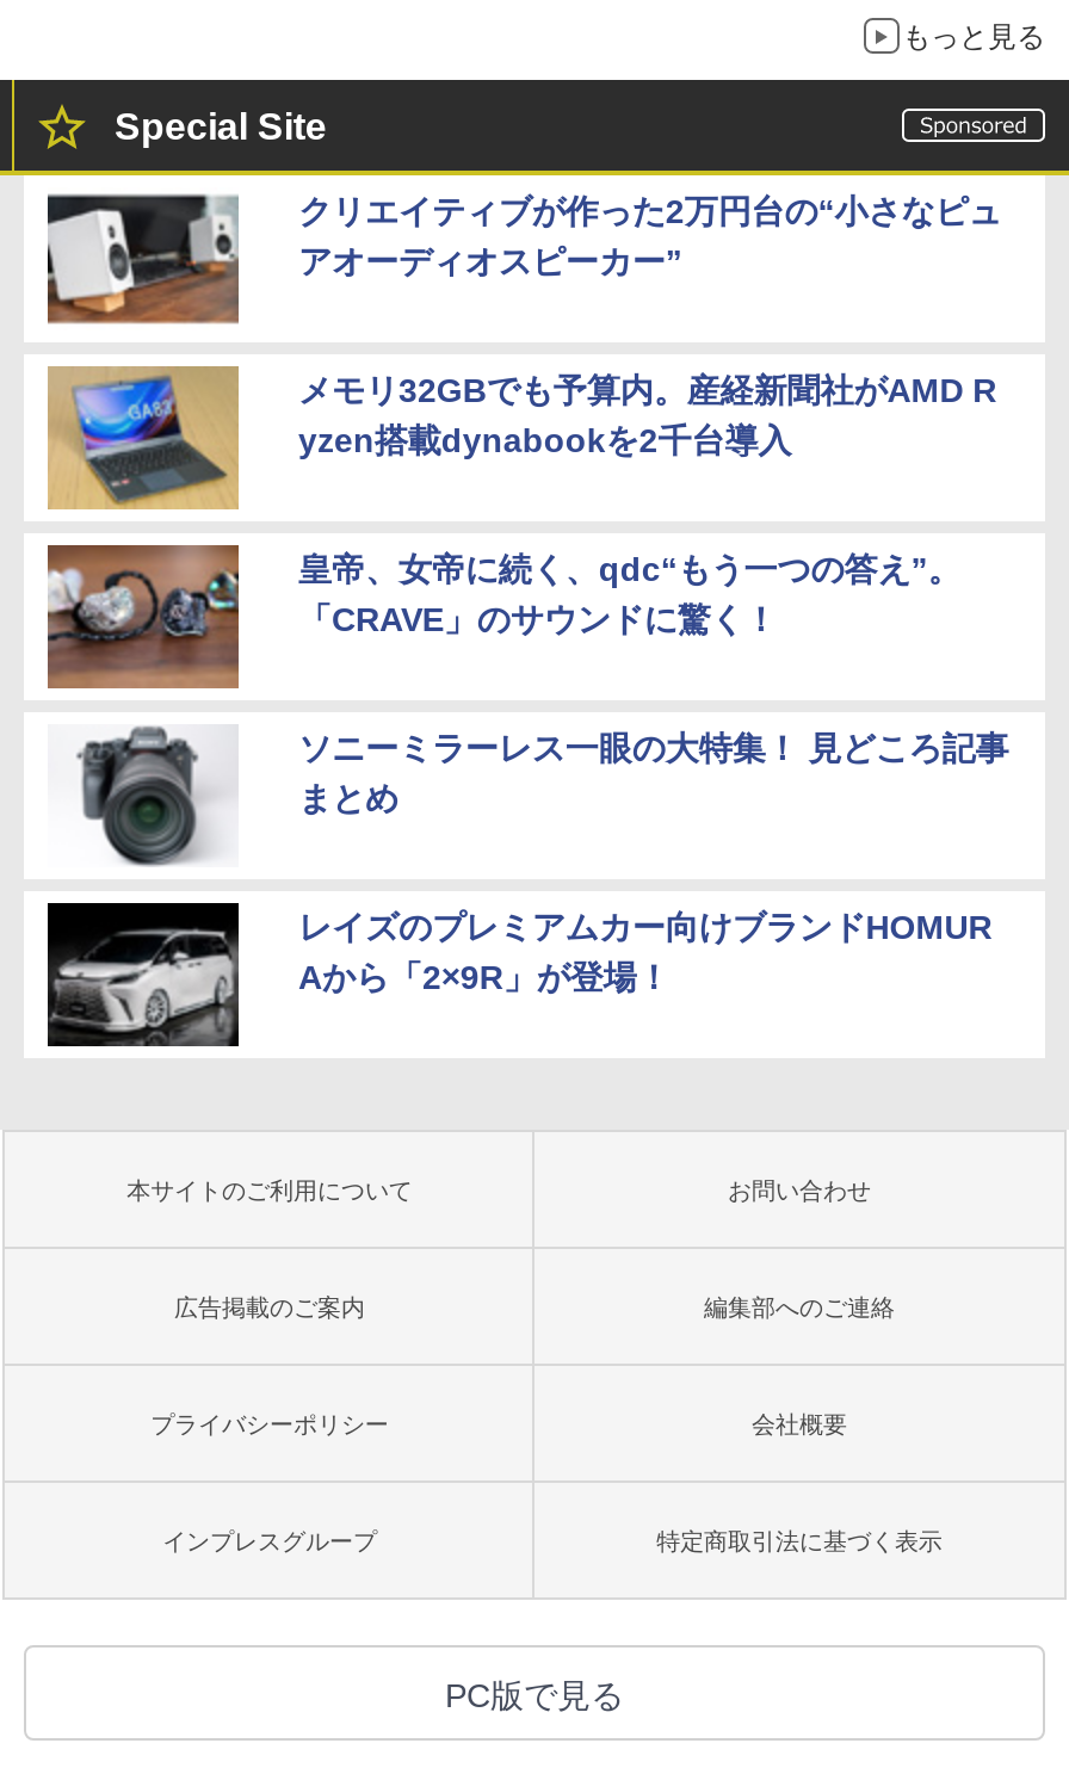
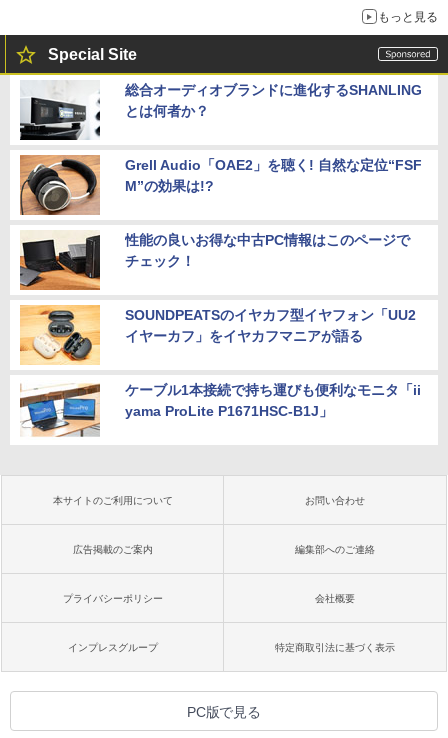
- [image]
- クリエイティブが作った2万円台の“小さなピュ
- アオーディオスピーカー”
+ [image]
+ 総合オーディオブランドに進化するSHANLING
+ とは何者か？

- [image]
- メモリ32GBでも予算内。産経新聞社がAMD R
- yzen搭載dynabookを2千台導入
+ [image]
+ Grell Audio「OAE2」を聴く! 自然な定位“FSF
+ M”の効果は!?

- [image]
- 皇帝、女帝に続く、qdc“もう一つの答え”。
- 「CRAVE」のサウンドに驚く！
+ [image]
+ 性能の良いお得な中古PC情報はこのページで
+ チェック！

- [image]
- ソニーミラーレス一眼の大特集！ 見どころ記事
- まとめ
+ [image]
+ SOUNDPEATSのイヤカフ型イヤフォン「UU2
+ イヤーカフ」をイヤカフマニアが語る

- [image]
- レイズのプレミアムカー向けブランドHOMUR
- Aから「2×9R」が登場！
+ [image]
+ ケーブル1本接続で持ち運びも便利なモニタ「ii
+ yama ProLite P1671HSC-B1J」
